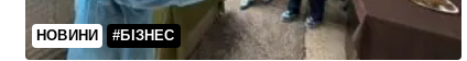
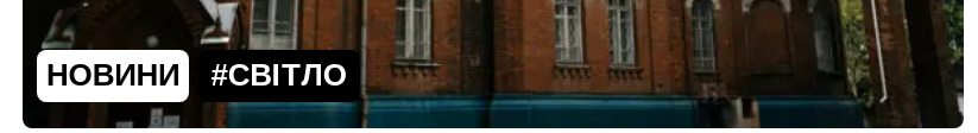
- #БІЗНЕС
+ #СВІТЛО
